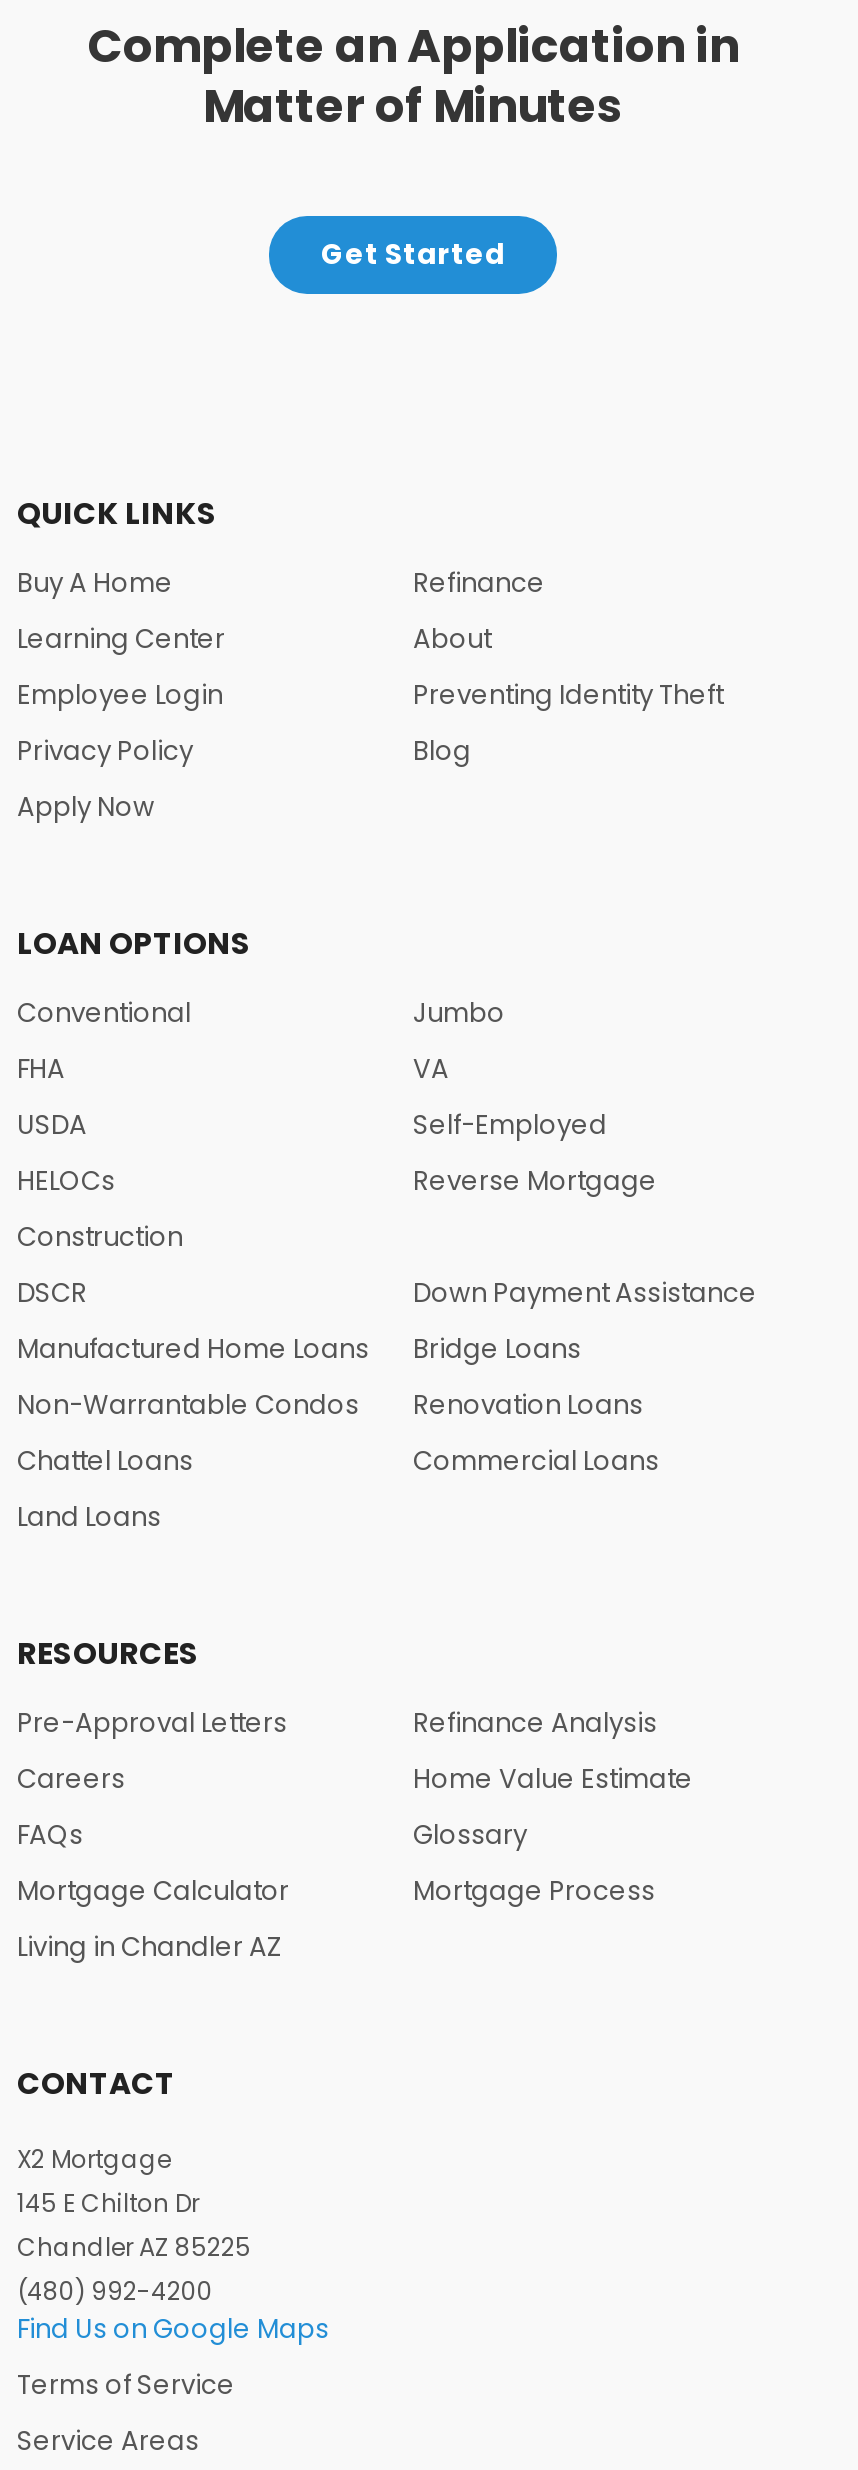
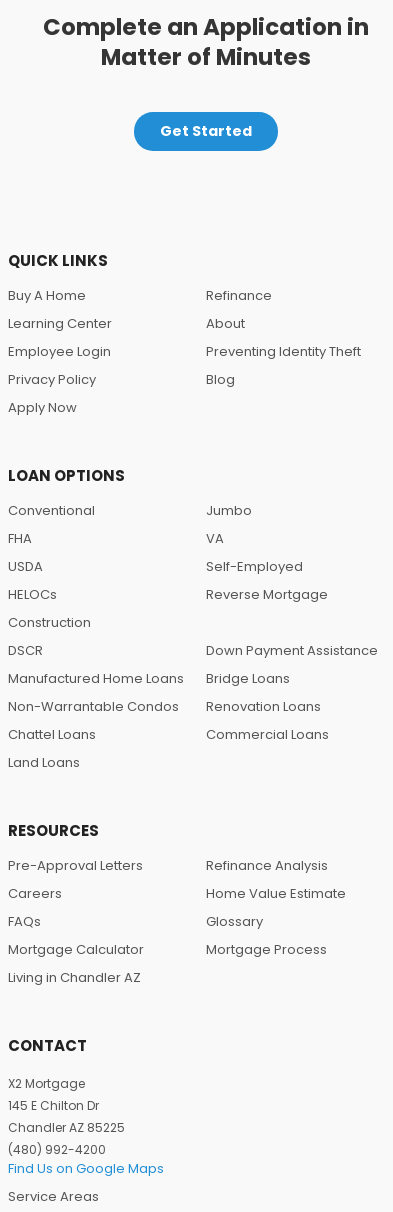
- Terms of Service
